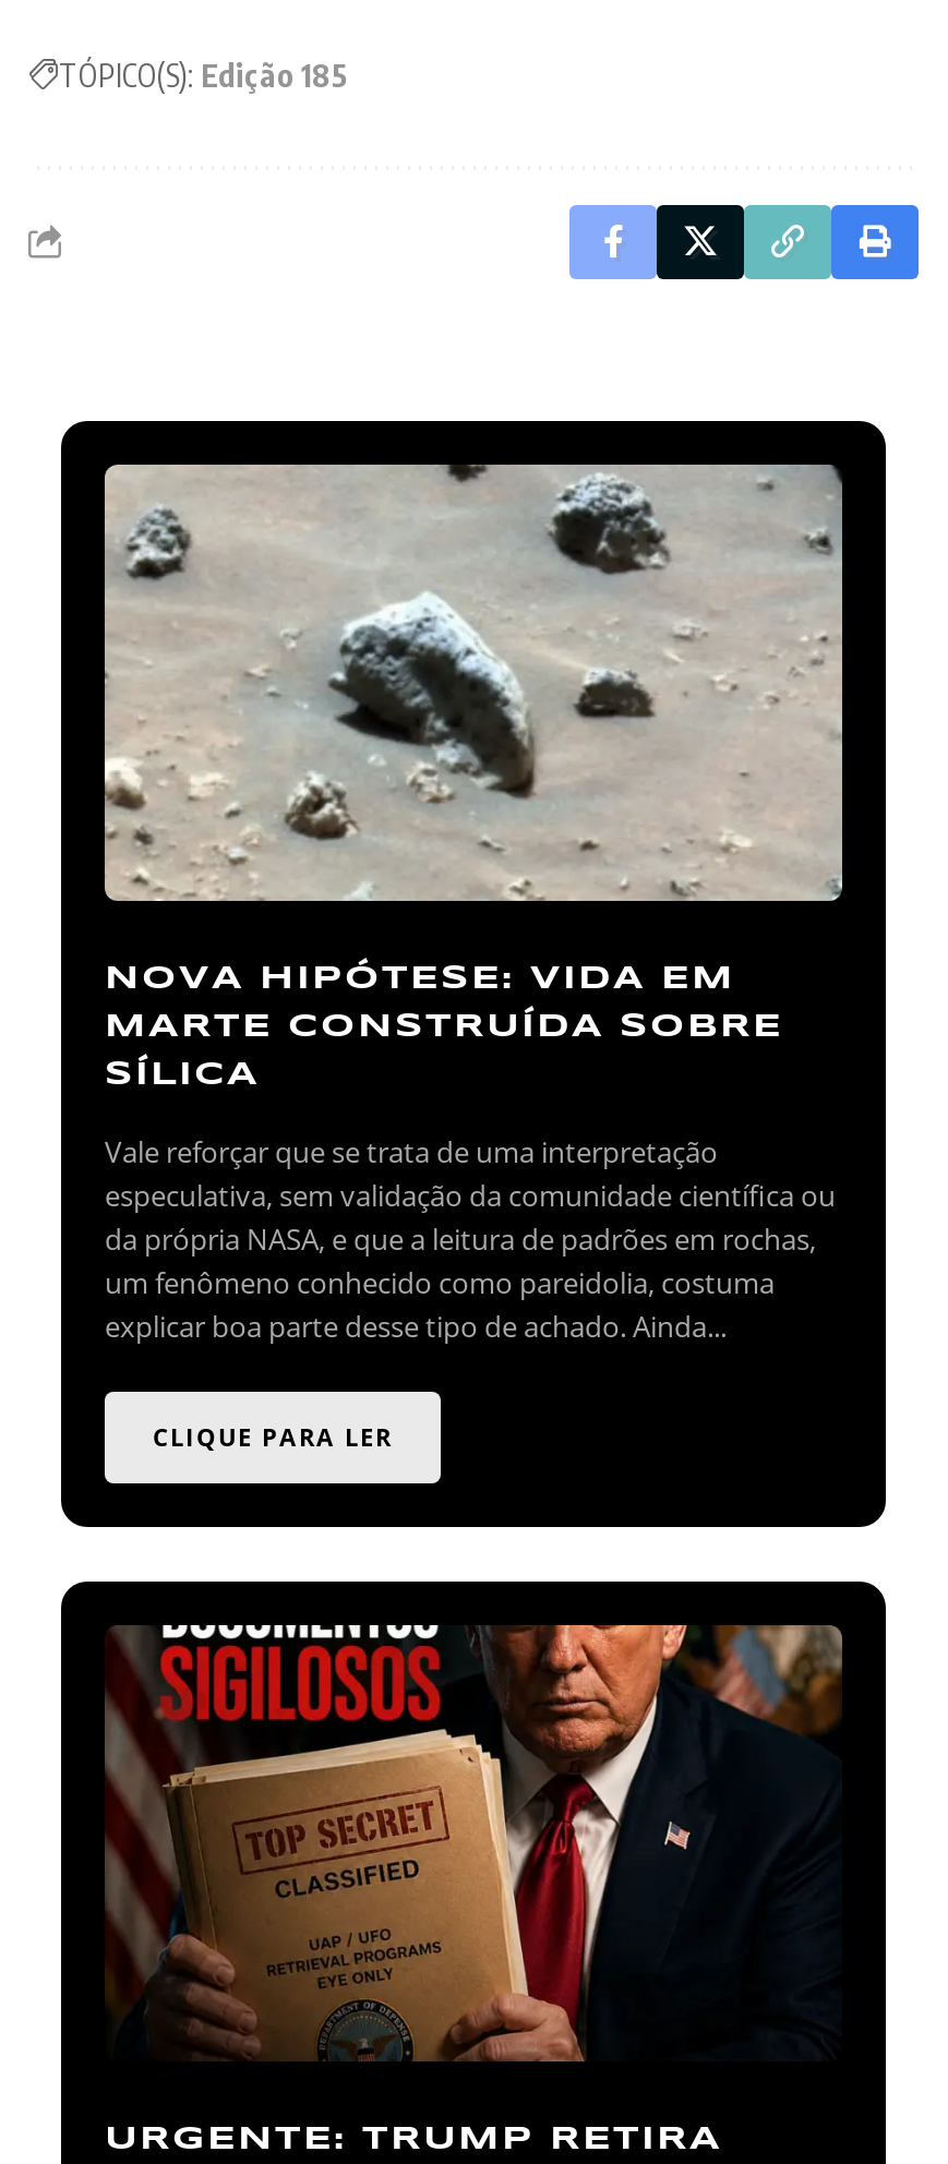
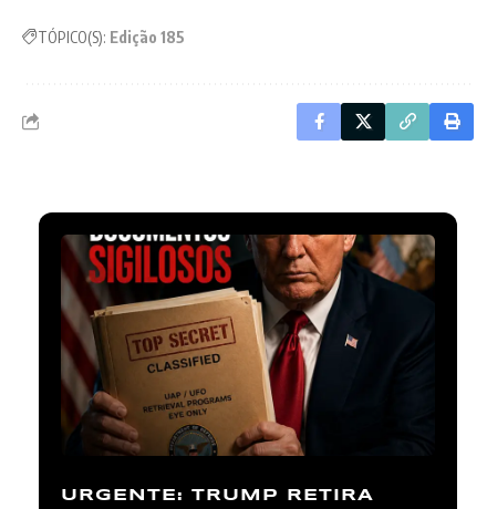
- [image]
- NOVA HIPÓTESE: VIDA EM
- MARTE CONSTRUÍDA SOBRE
- SÍLICA
- Vale reforçar que se trata de uma interpretação
- especulativa, sem validação da comunidade científica ou
- da própria NASA, e que a leitura de padrões em rochas,
- um fenômeno conhecido como pareidolia, costuma
- explicar boa parte desse tipo de achado. Ainda...
- CLIQUE PARA LER
